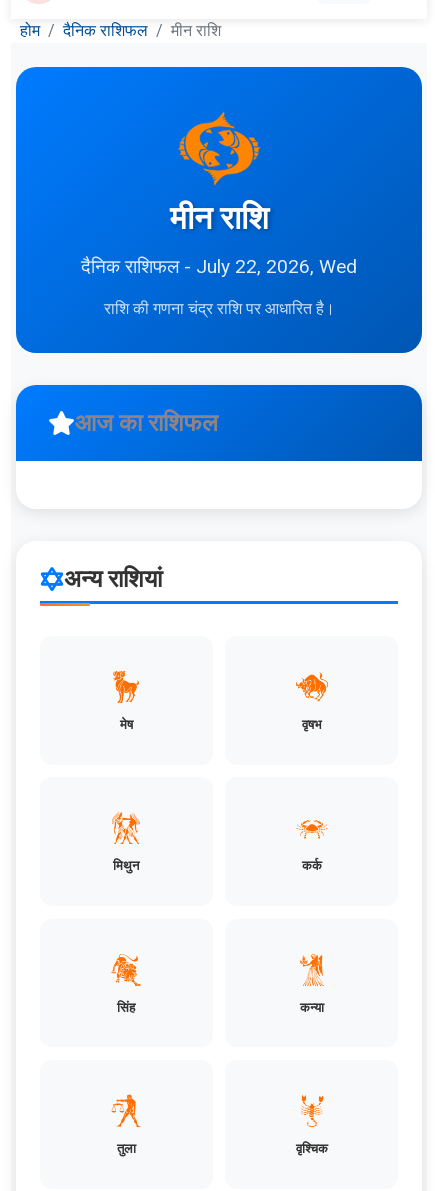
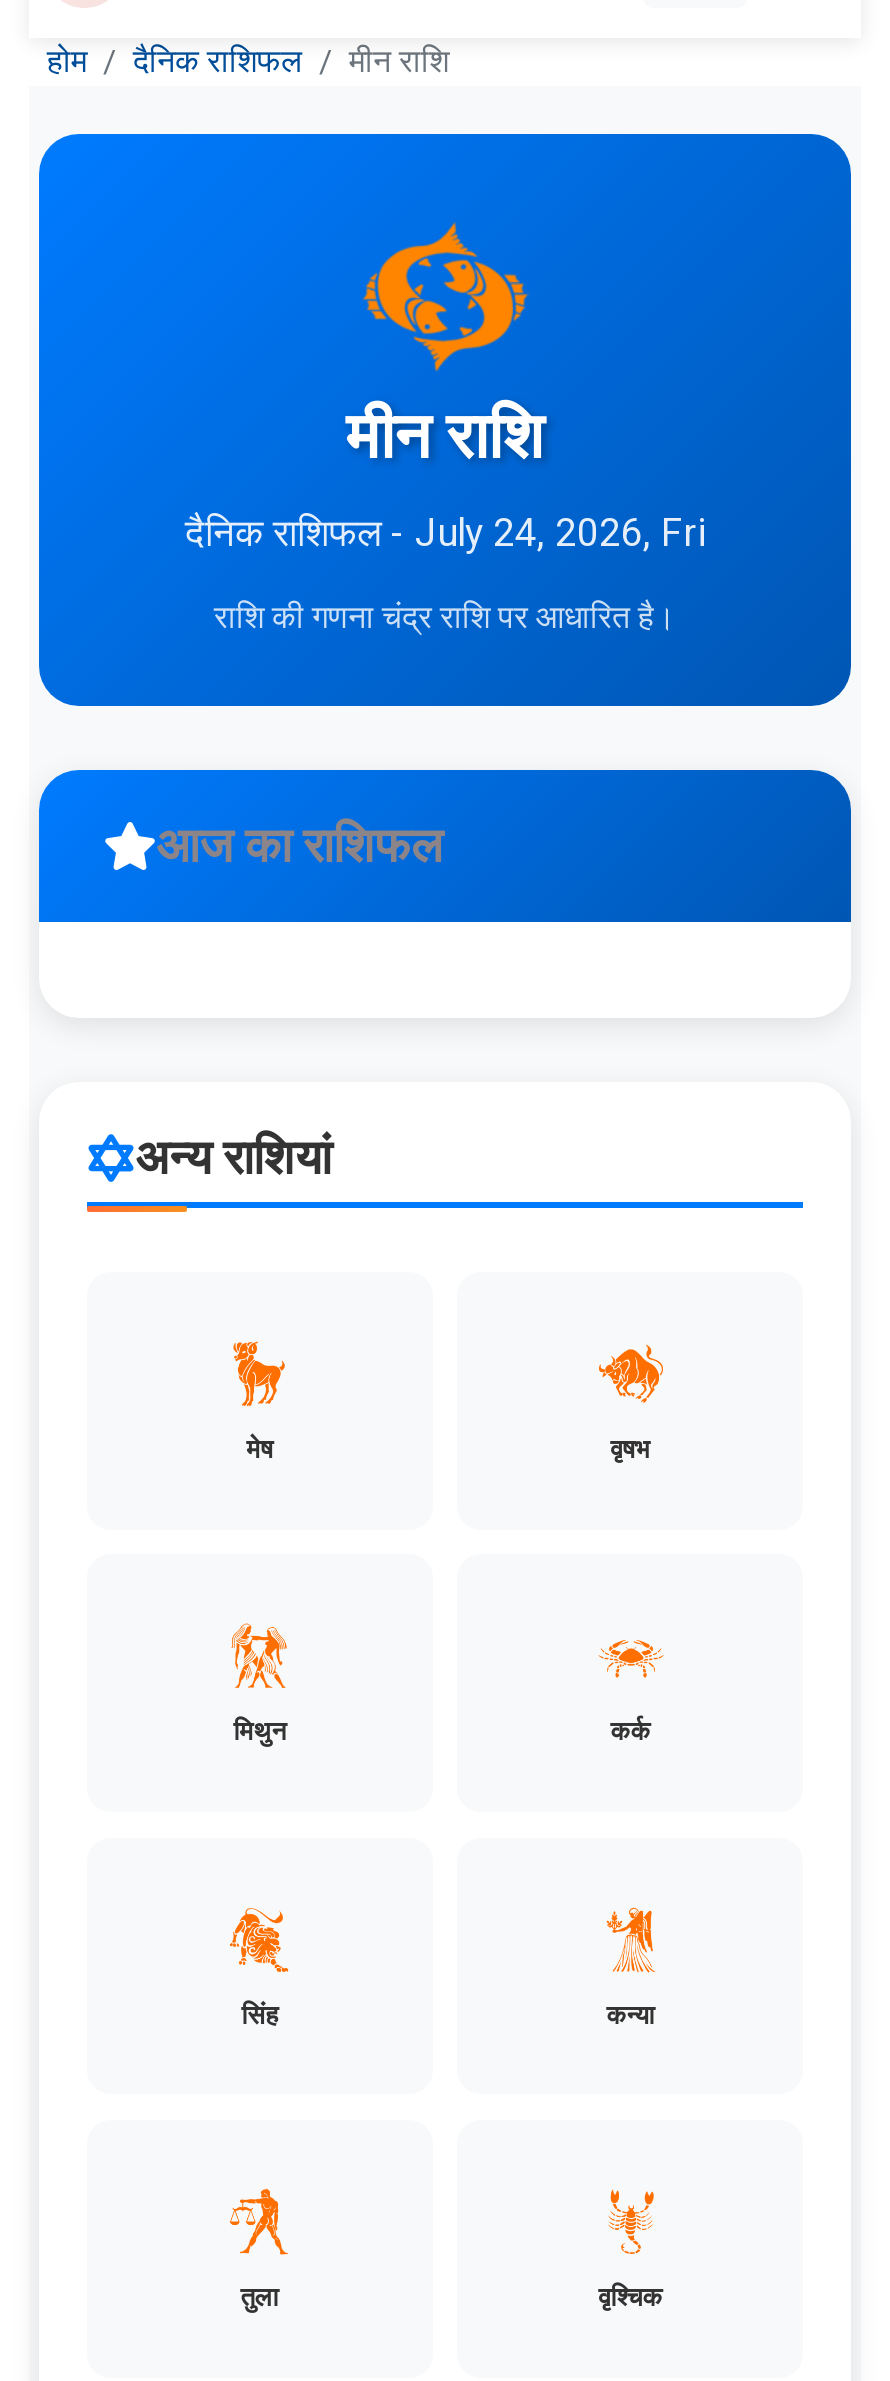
- दैनिक राशिफल - July 22, 2026, Wed
+ दैनिक राशिफल - July 24, 2026, Fri
